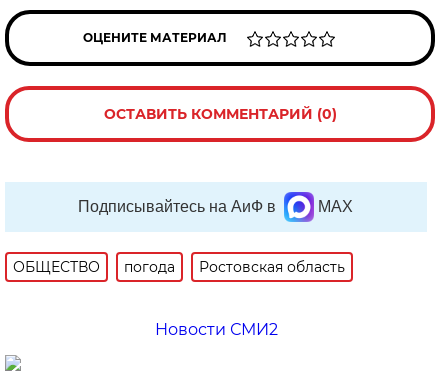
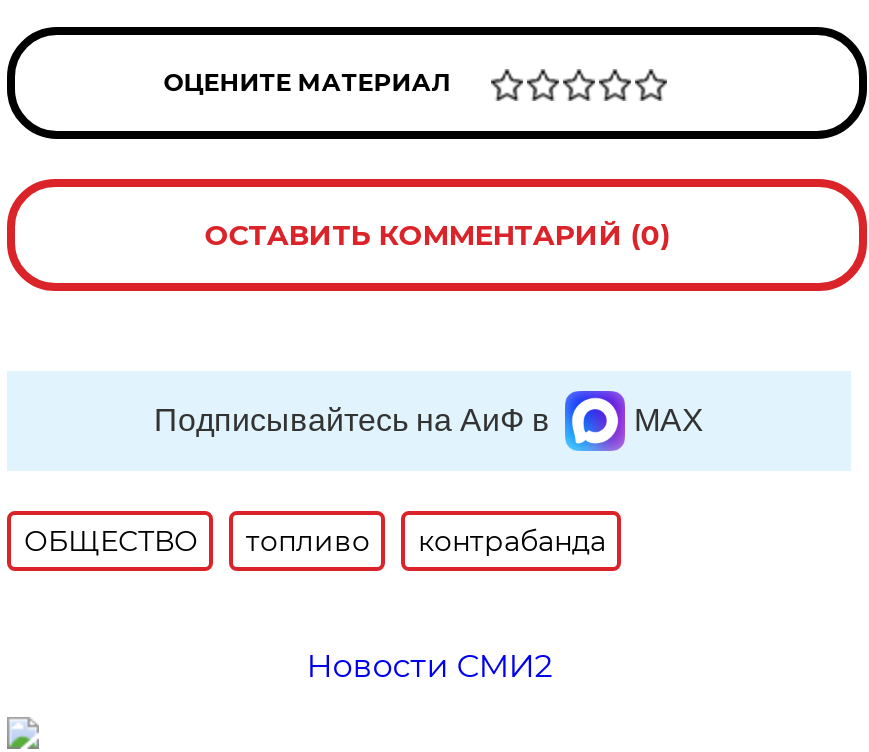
- погода
- Ростовская область
+ топливо
+ контрабанда
